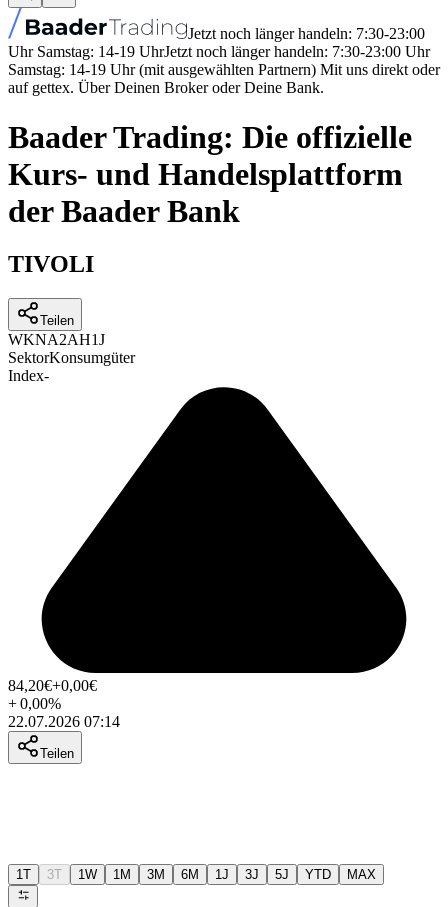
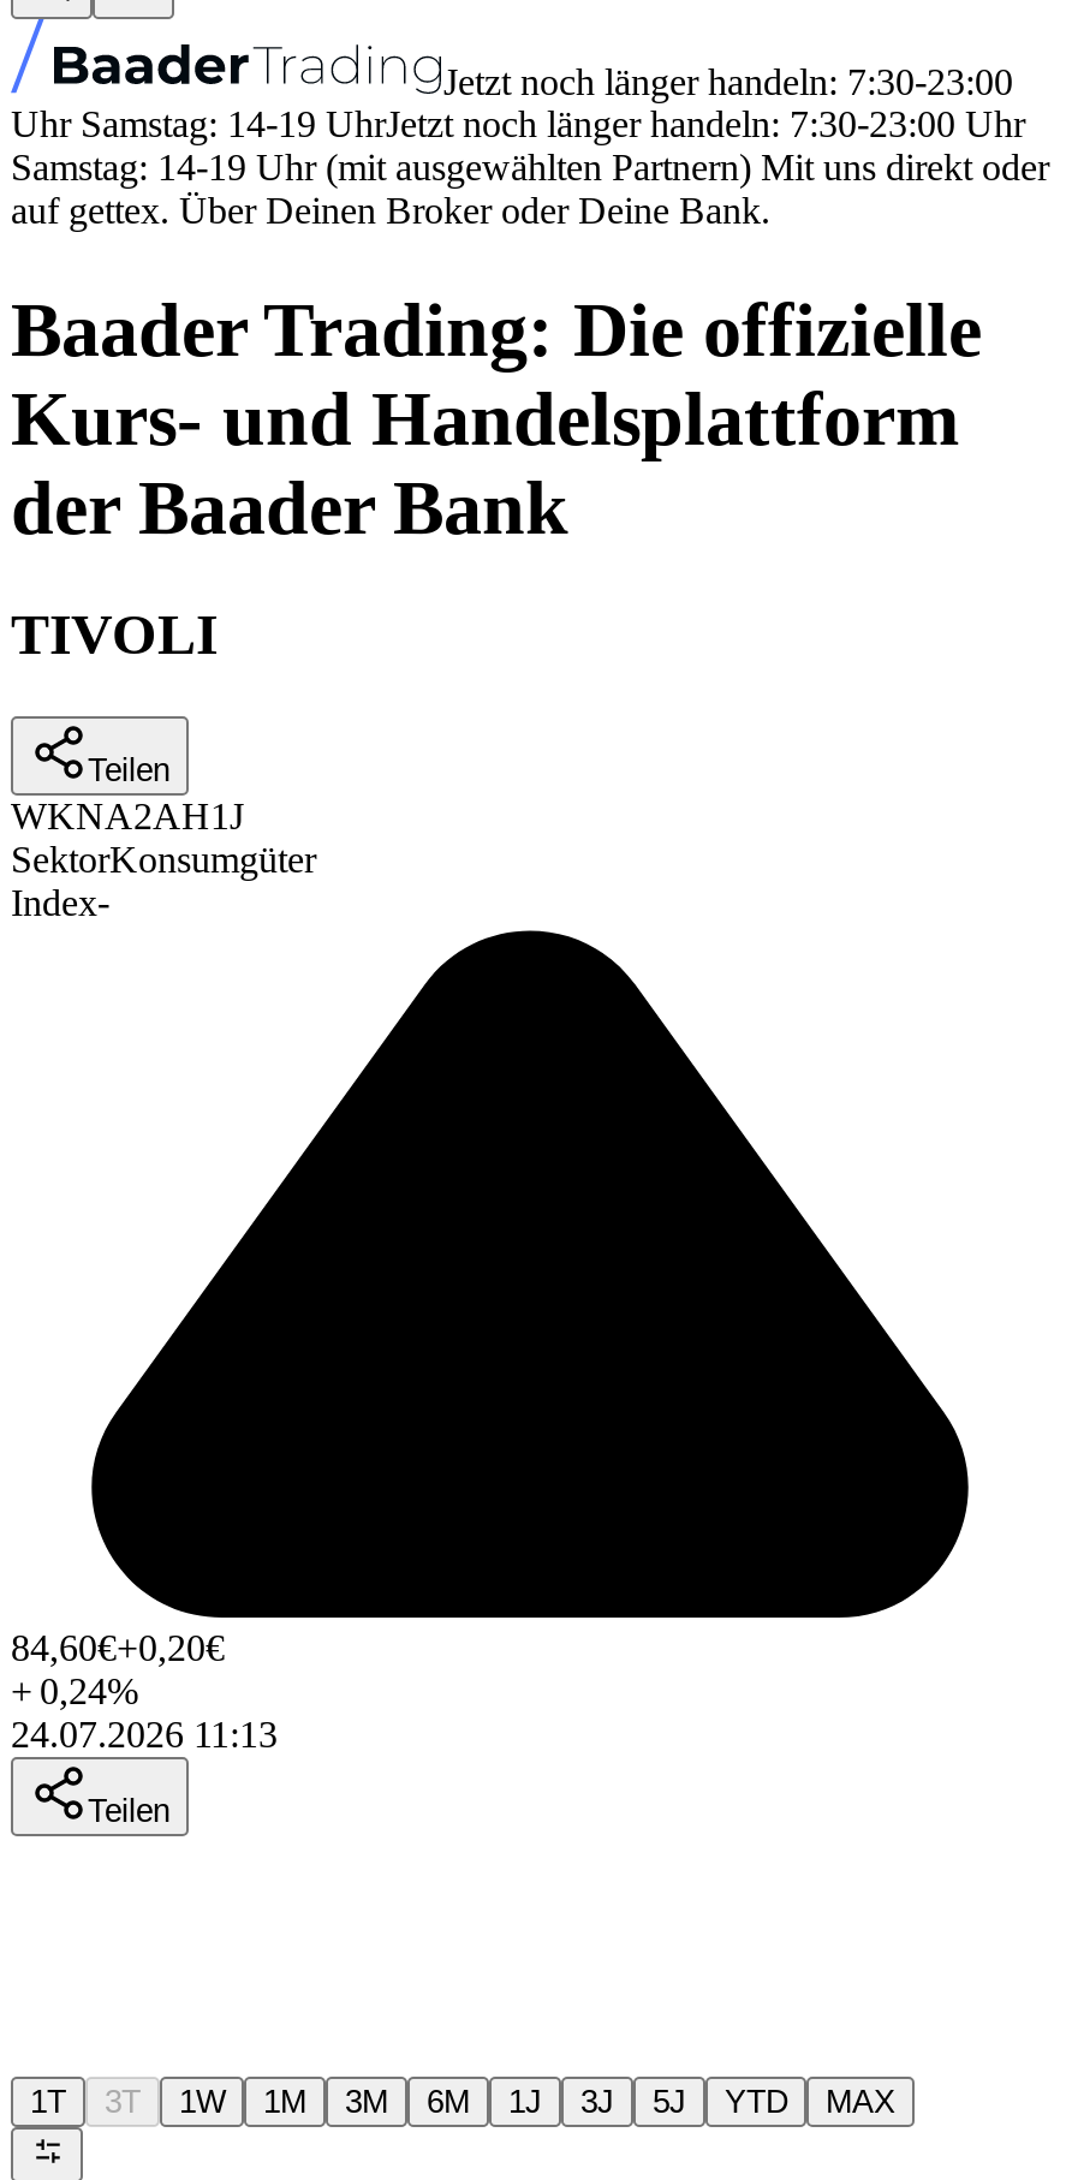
- 84,20€+0,00€
+ 84,60€+0,20€

- + 0,00%
+ + 0,24%

- 22.07.2026 07:14
+ 24.07.2026 11:13
